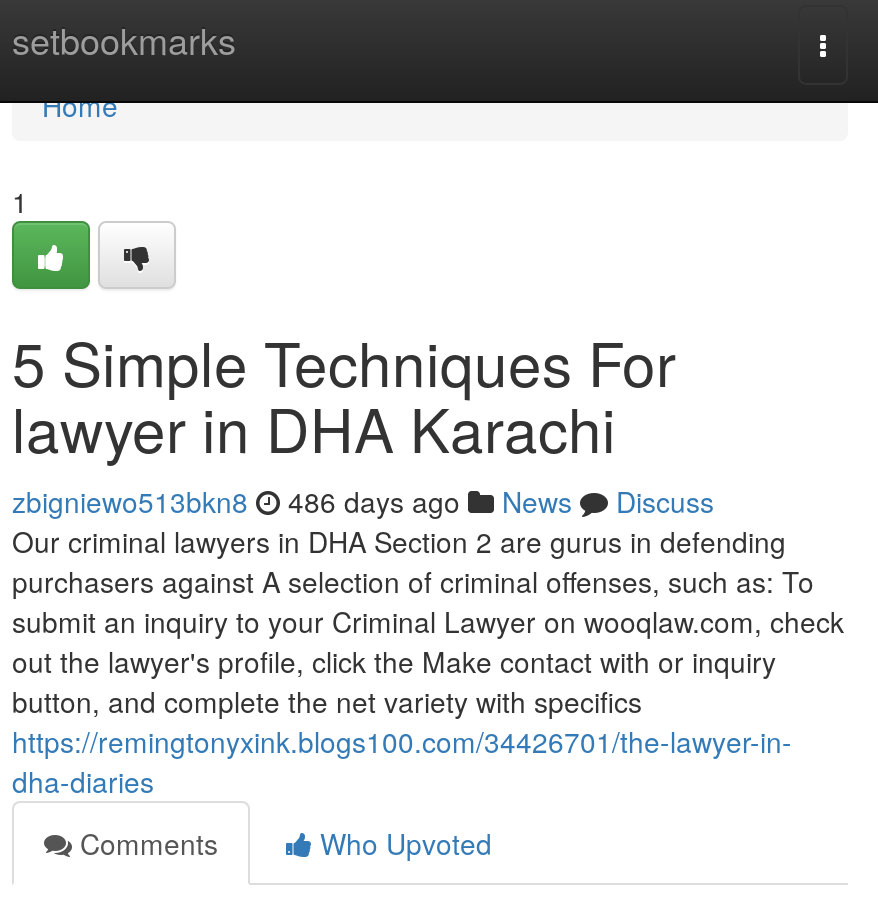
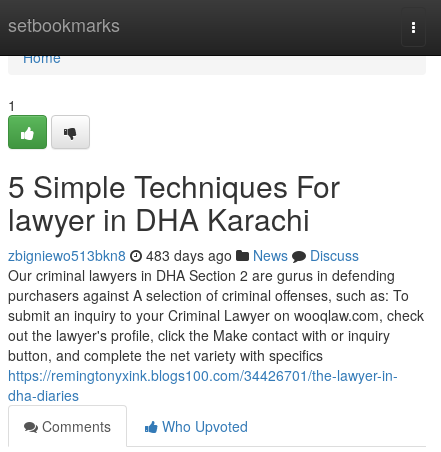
- zbigniewo513bkn8 486 days ago News Discuss
+ zbigniewo513bkn8 483 days ago News Discuss
